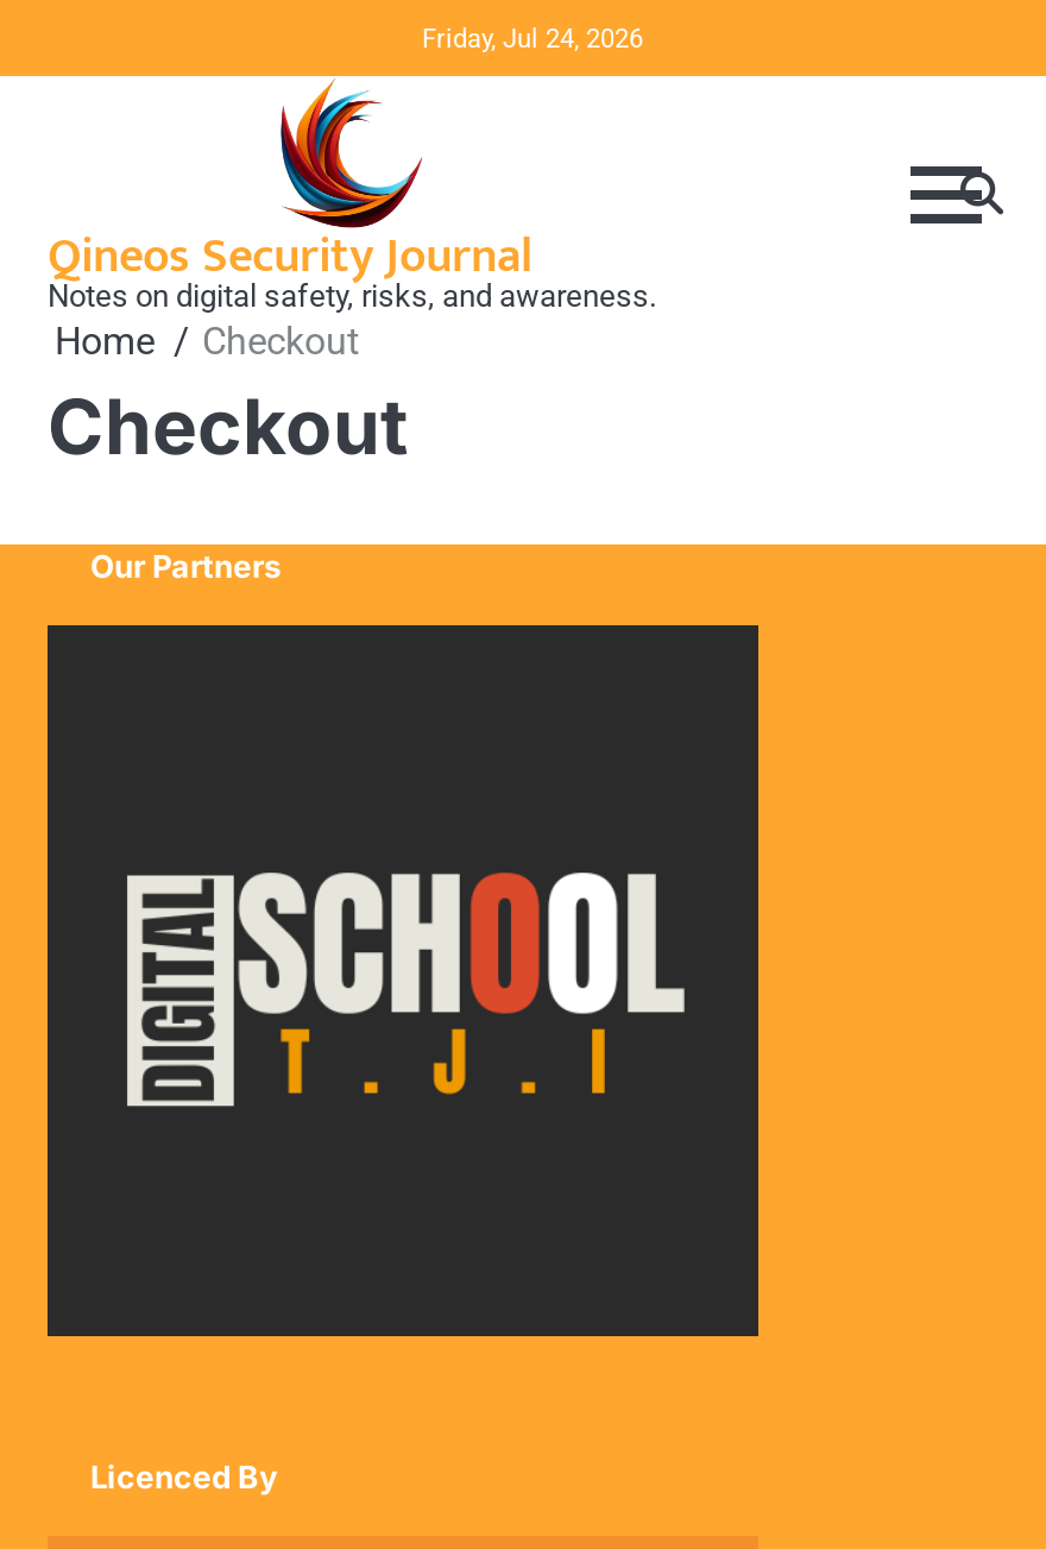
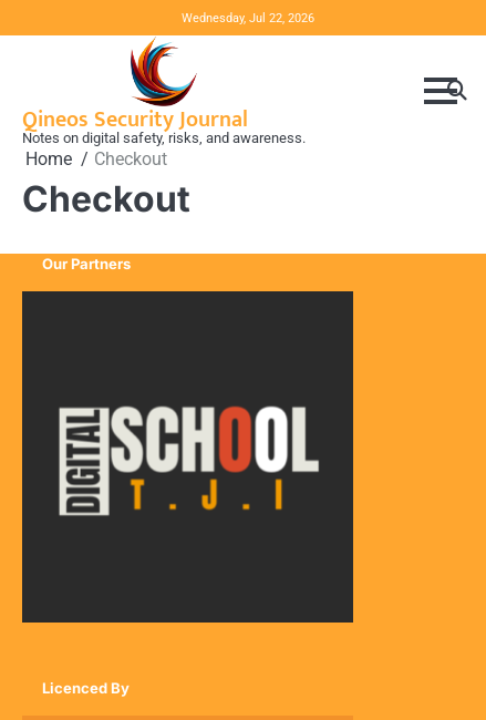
- Friday, Jul 24, 2026
+ Wednesday, Jul 22, 2026
